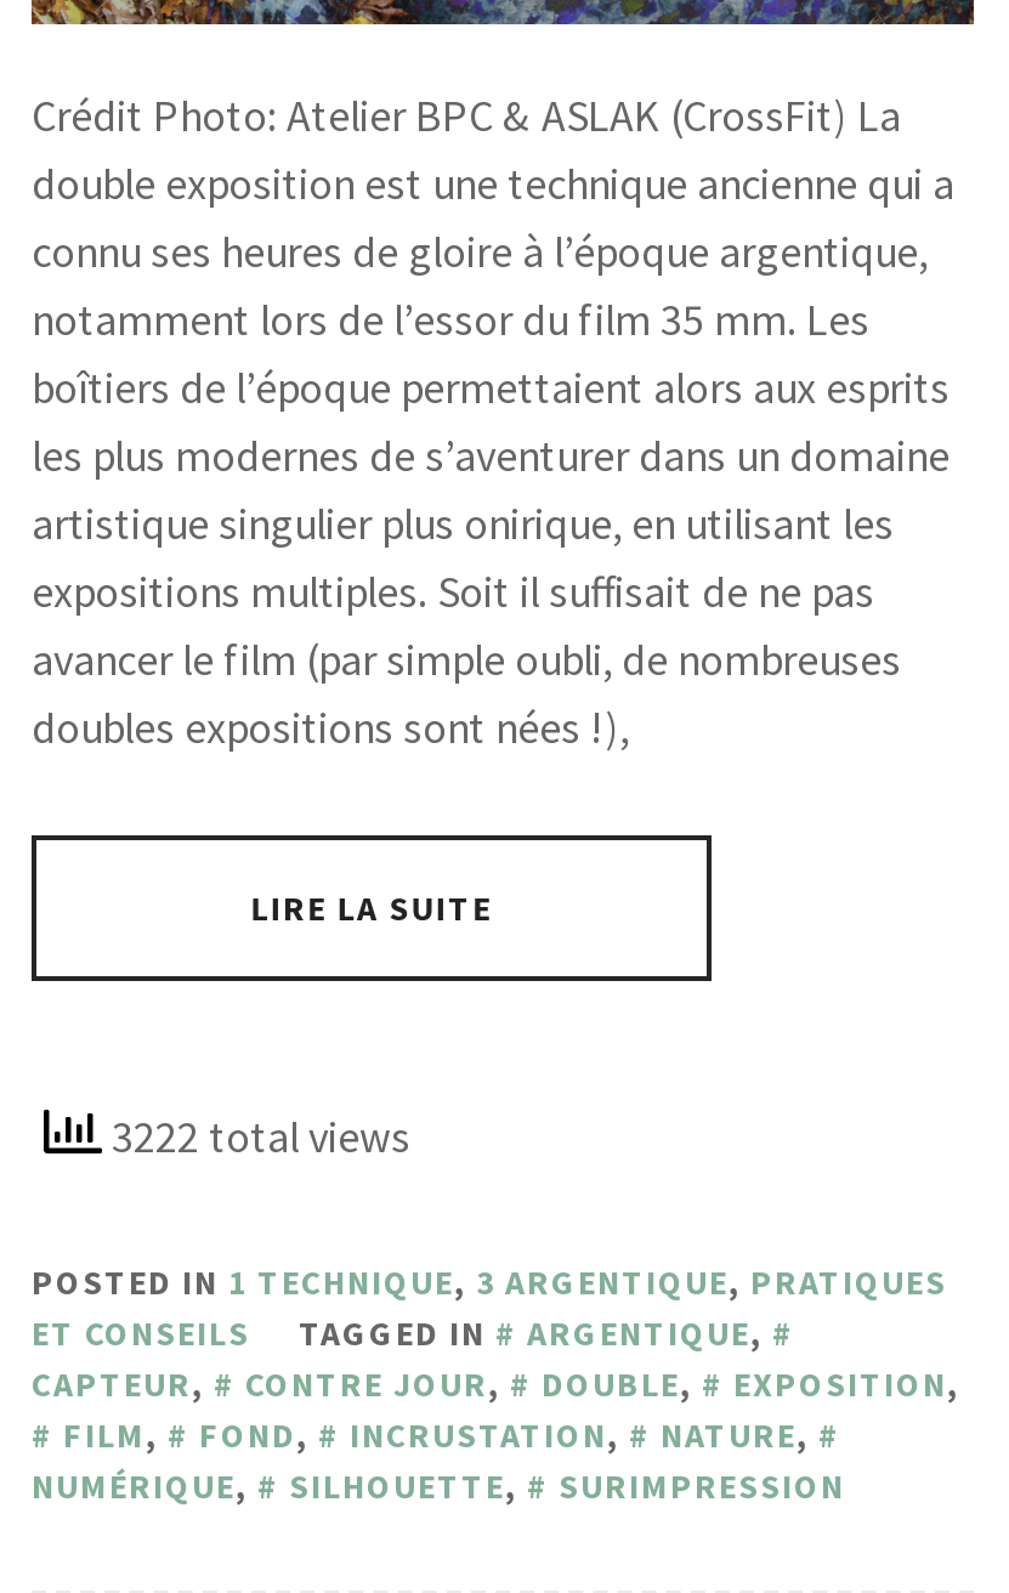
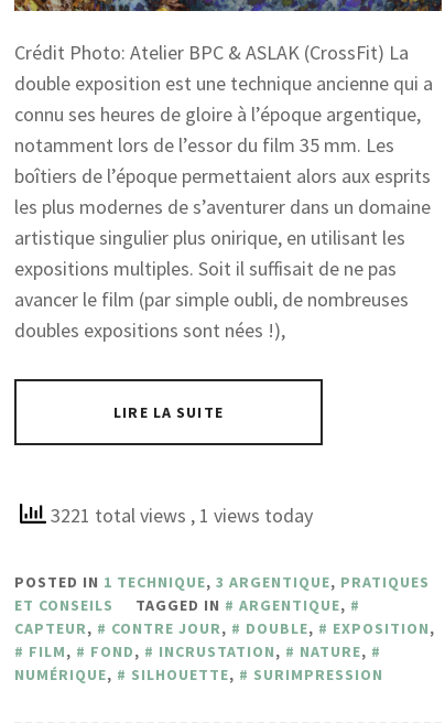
- 3222 total views
+ 3221 total views, 1 views today
